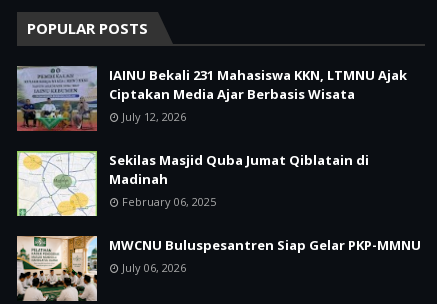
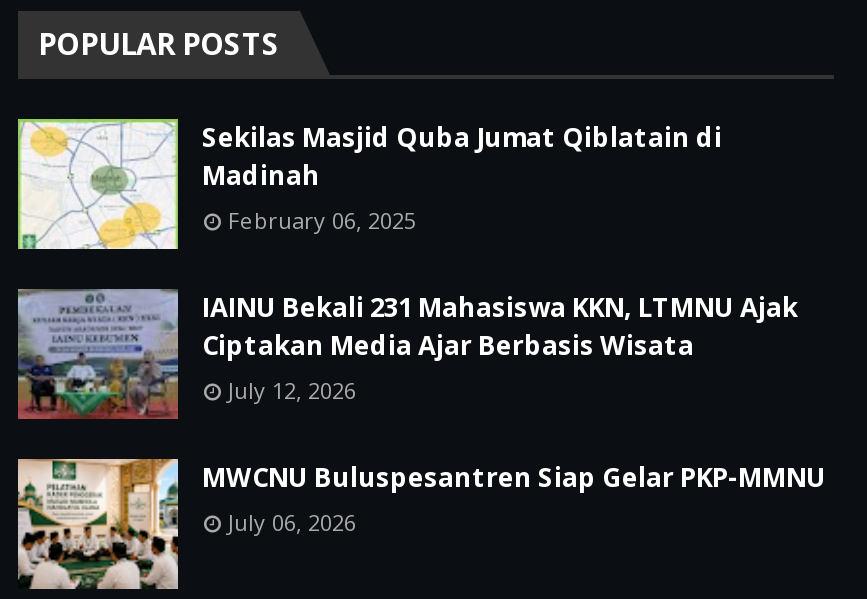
moved down: [image] | IAINU Bekali 231 Mahasiswa KKN, LTMNU Ajak | Ciptakan Media Ajar Berbasis Wisata | July 12, 2026

moved up: [image] | Sekilas Masjid Quba Jumat Qiblatain di | Madinah | February 06, 2025
